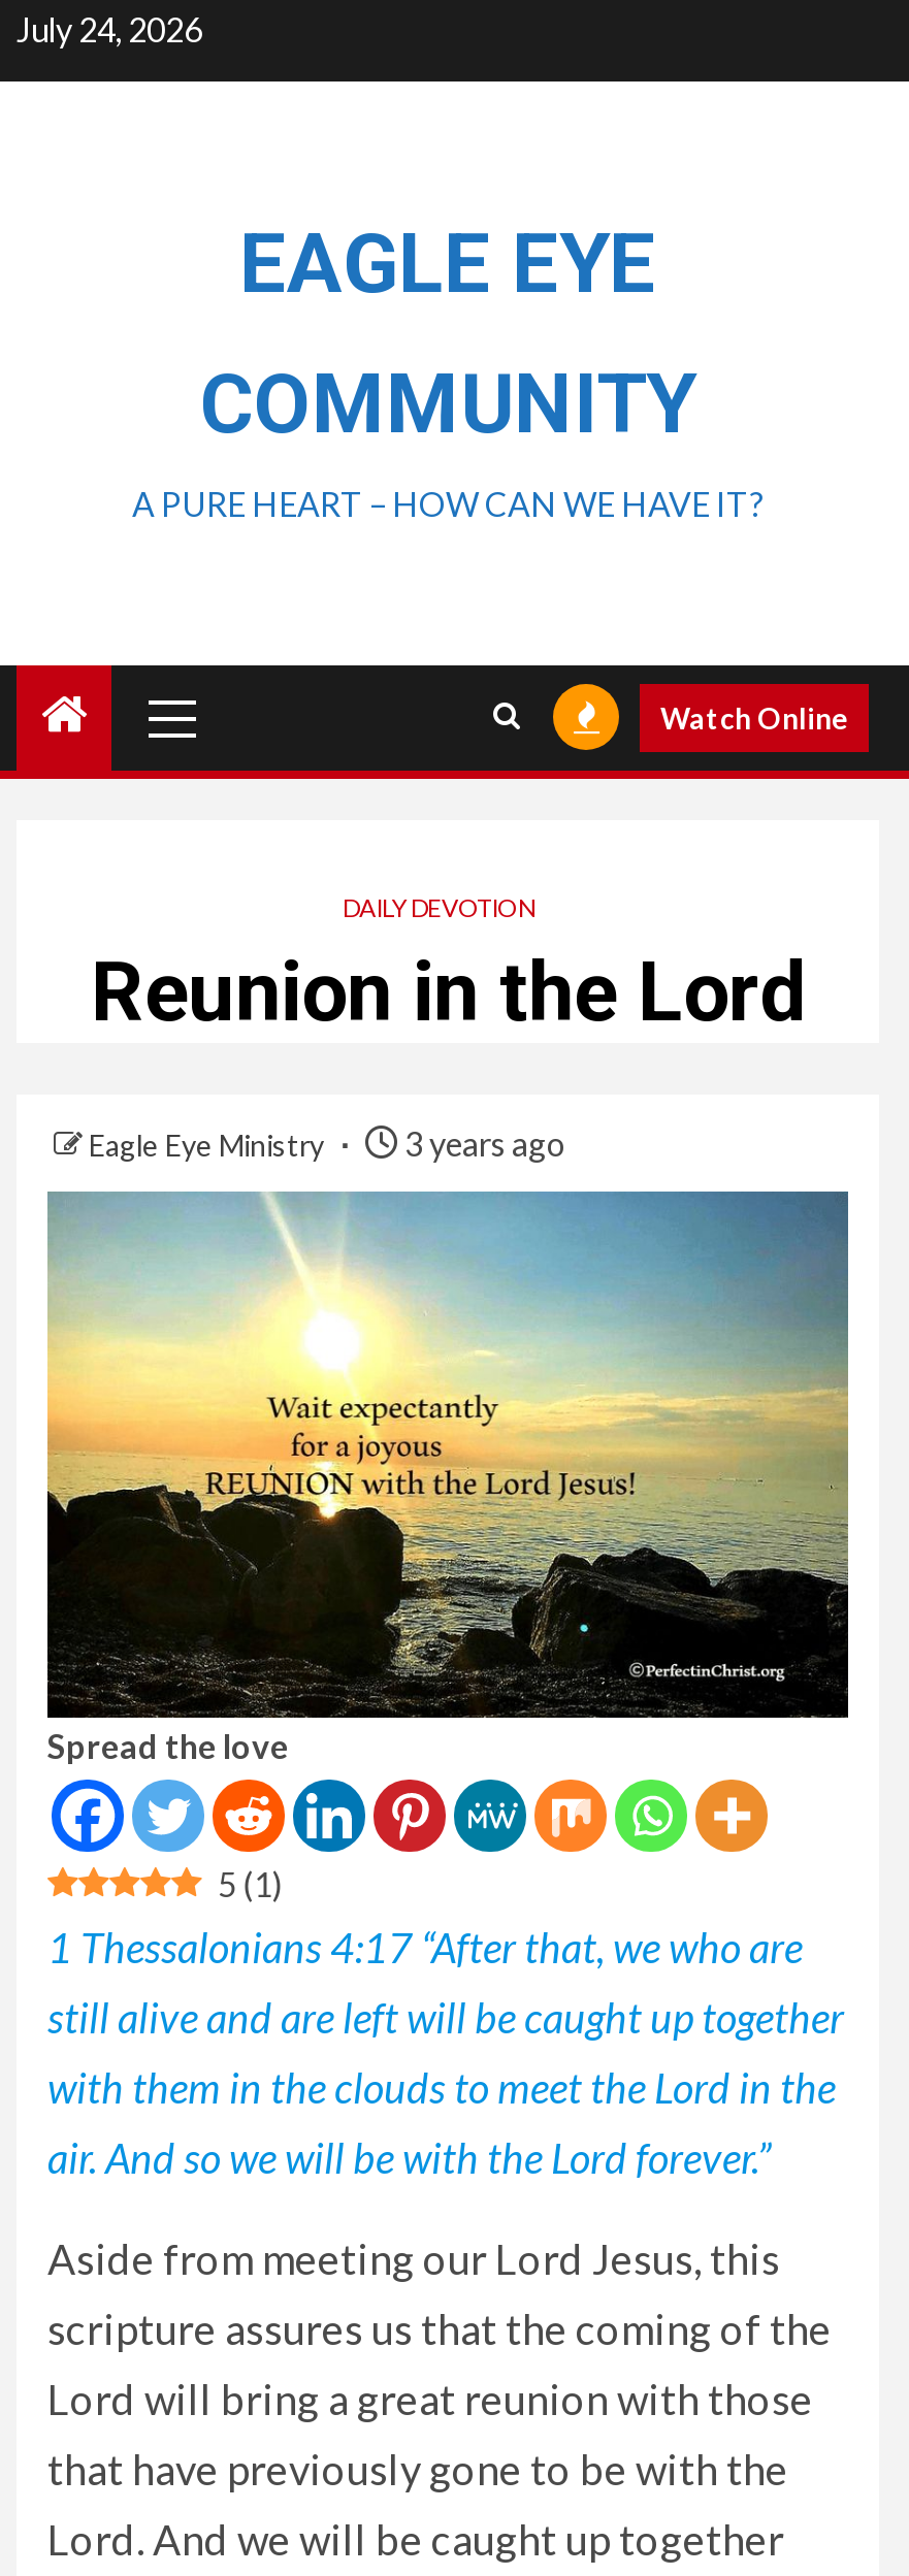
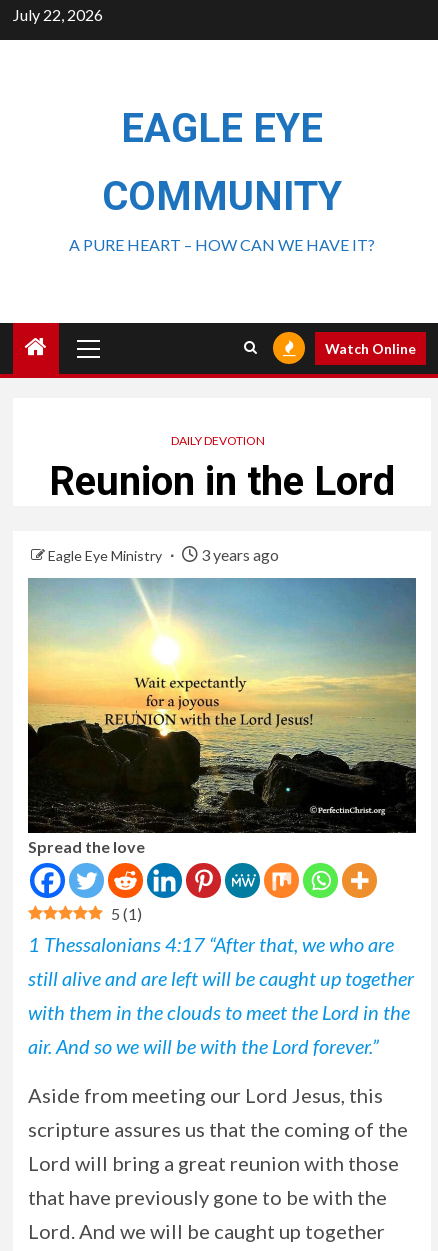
- July 24, 2026
+ July 22, 2026
